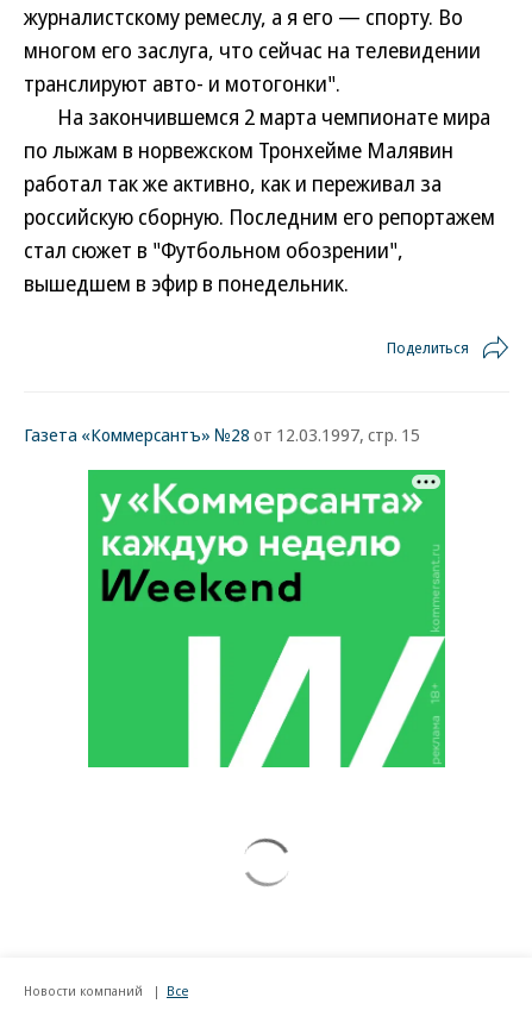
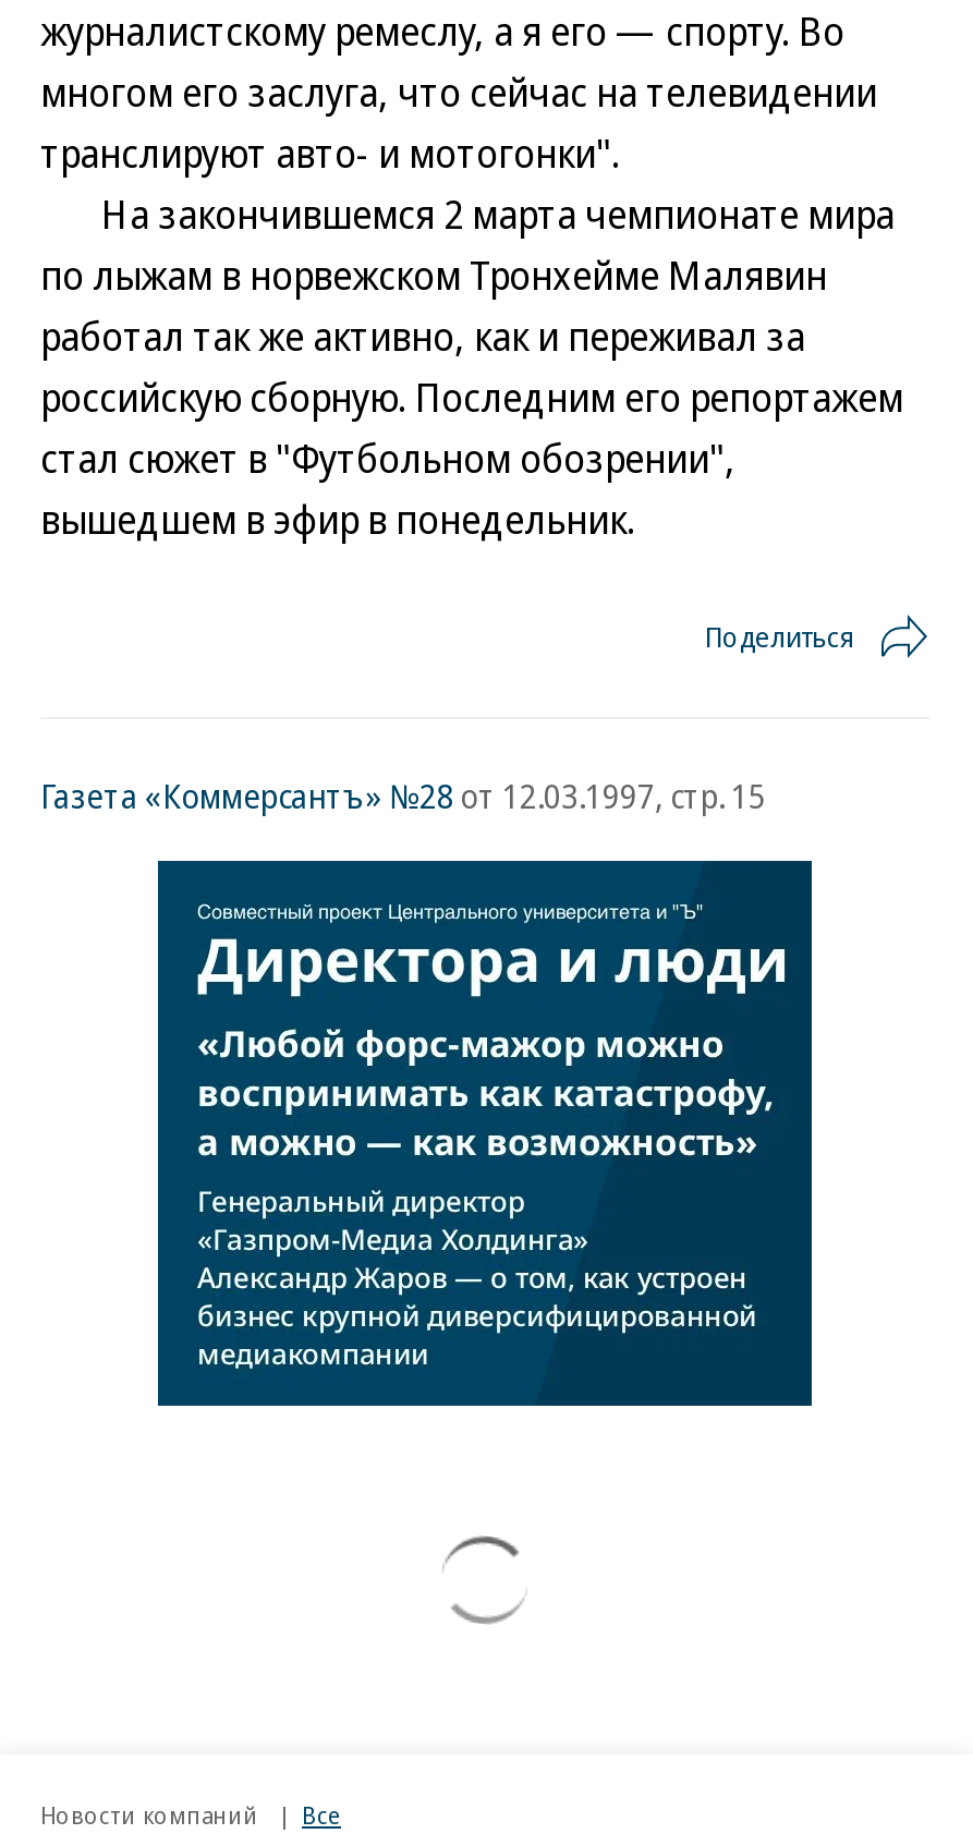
- [image]
+ [image]
